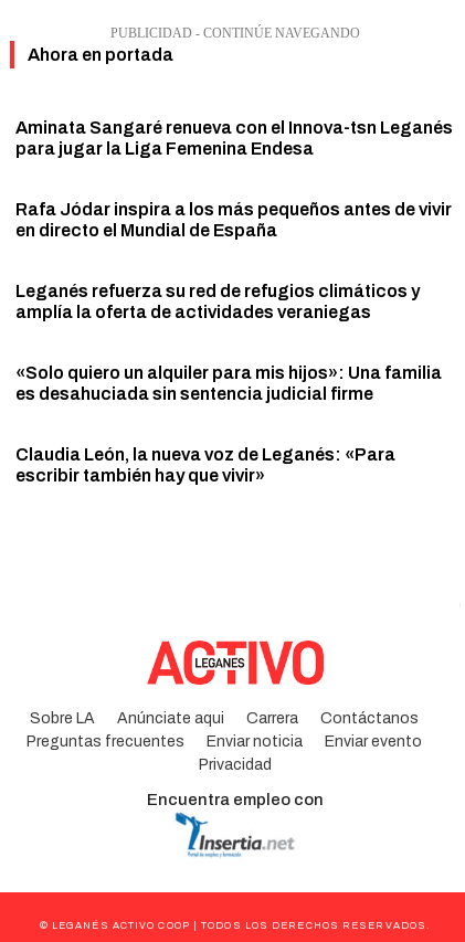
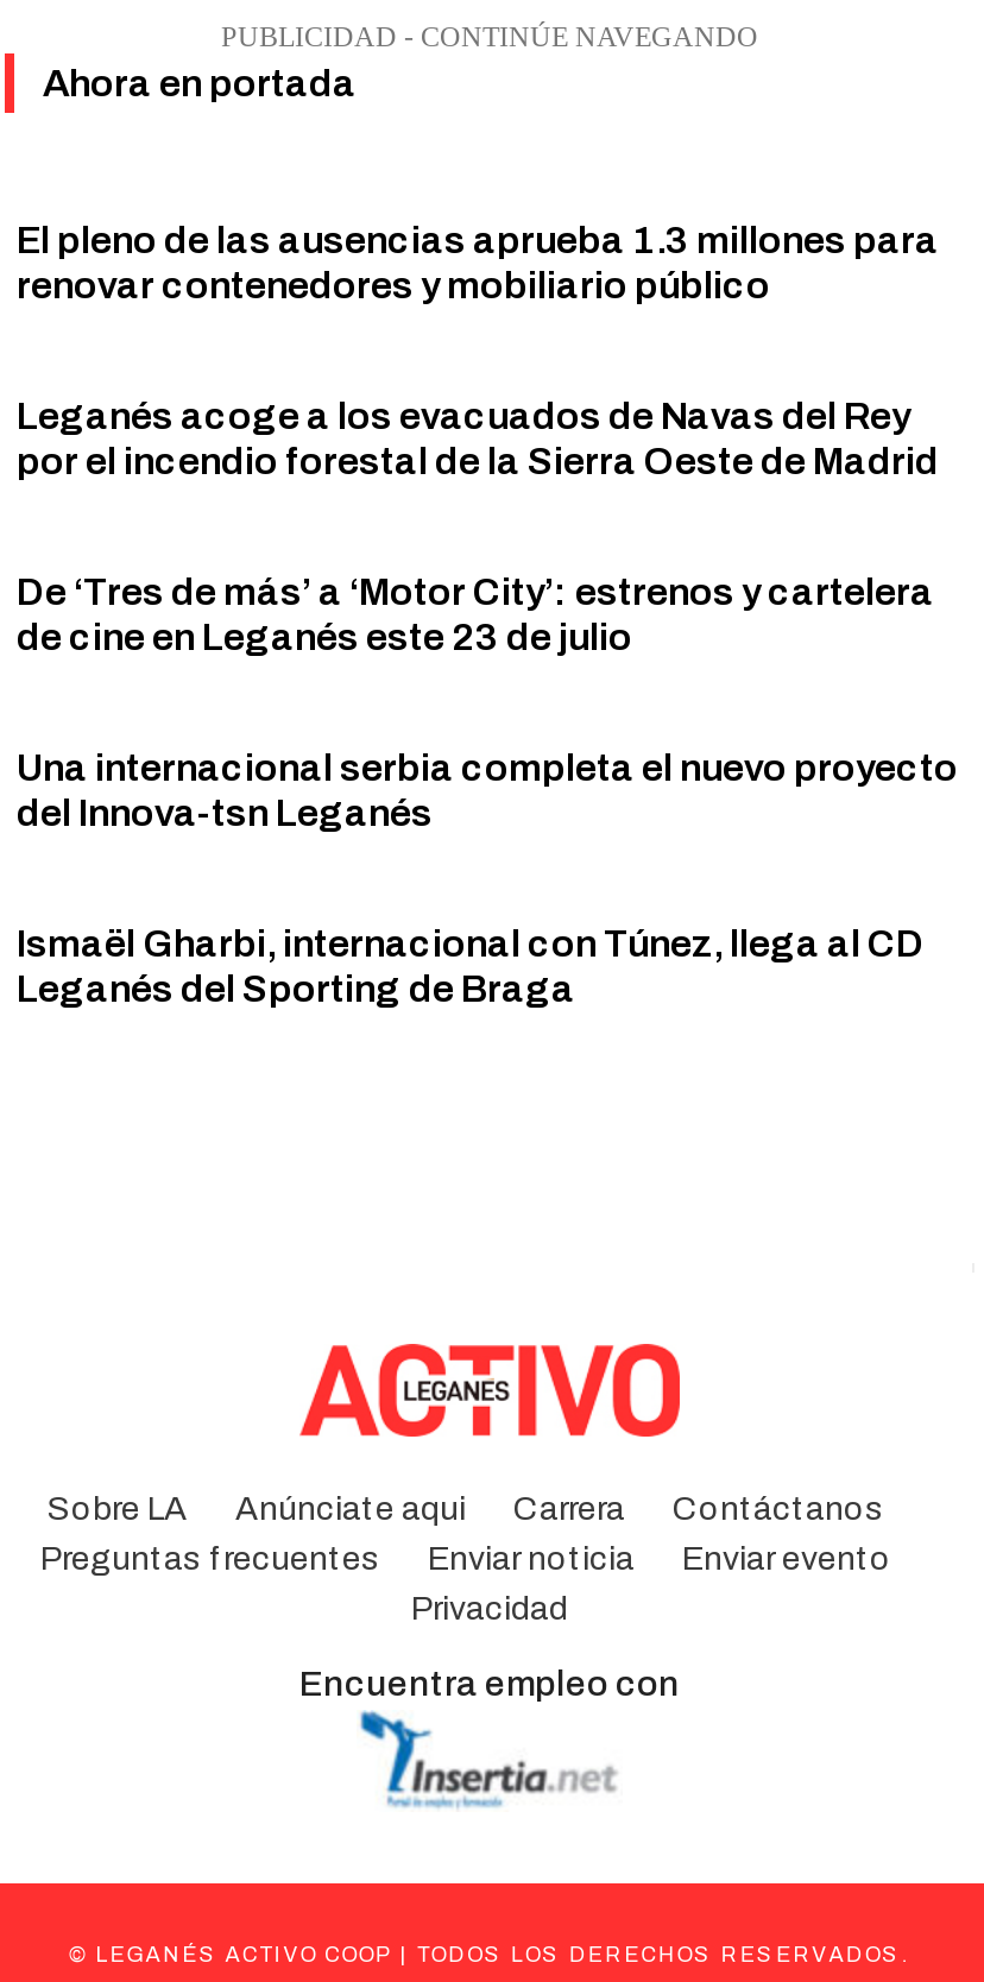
- Aminata Sangaré renueva con el Innova-tsn Leganés
- para jugar la Liga Femenina Endesa
+ El pleno de las ausencias aprueba 1.3 millones para
+ renovar contenedores y mobiliario público

- Rafa Jódar inspira a los más pequeños antes de vivir
- en directo el Mundial de España
+ Leganés acoge a los evacuados de Navas del Rey
+ por el incendio forestal de la Sierra Oeste de Madrid

- Leganés refuerza su red de refugios climáticos y
- amplía la oferta de actividades veraniegas
+ De ‘Tres de más’ a ‘Motor City’: estrenos y cartelera
+ de cine en Leganés este 23 de julio

- «Solo quiero un alquiler para mis hijos»: Una familia
- es desahuciada sin sentencia judicial firme
+ Una internacional serbia completa el nuevo proyecto
+ del Innova-tsn Leganés

- Claudia León, la nueva voz de Leganés: «Para
- escribir también hay que vivir»
+ Ismaël Gharbi, internacional con Túnez, llega al CD
+ Leganés del Sporting de Braga
